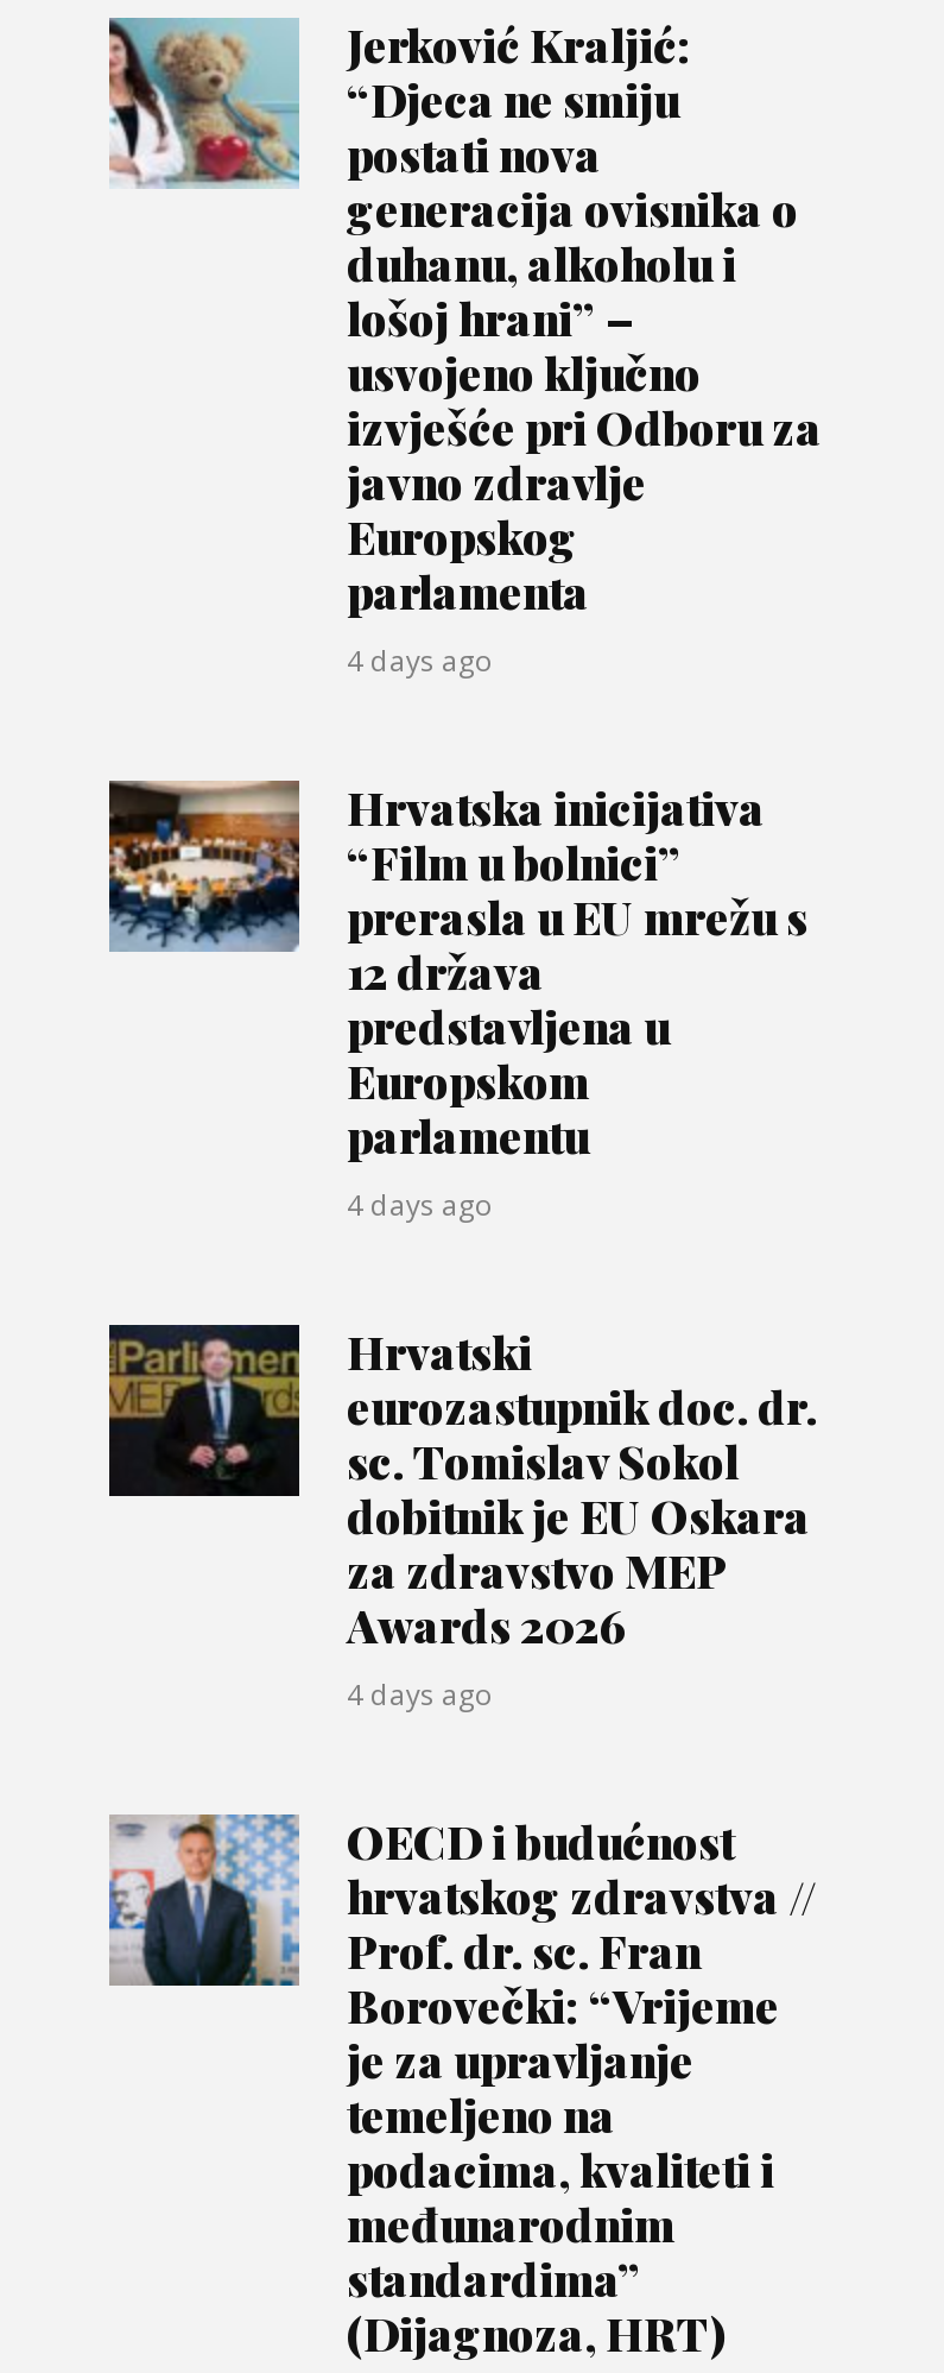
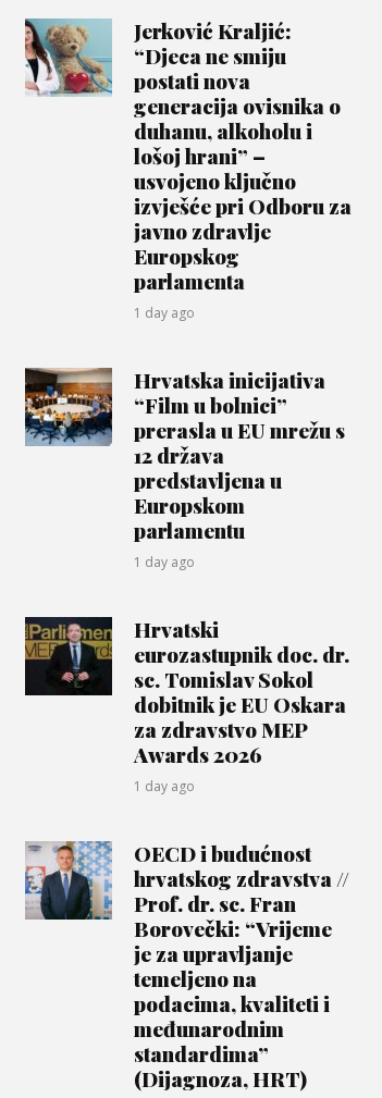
- 4 days ago
+ 1 day ago

- 4 days ago
+ 1 day ago

- 4 days ago
+ 1 day ago
